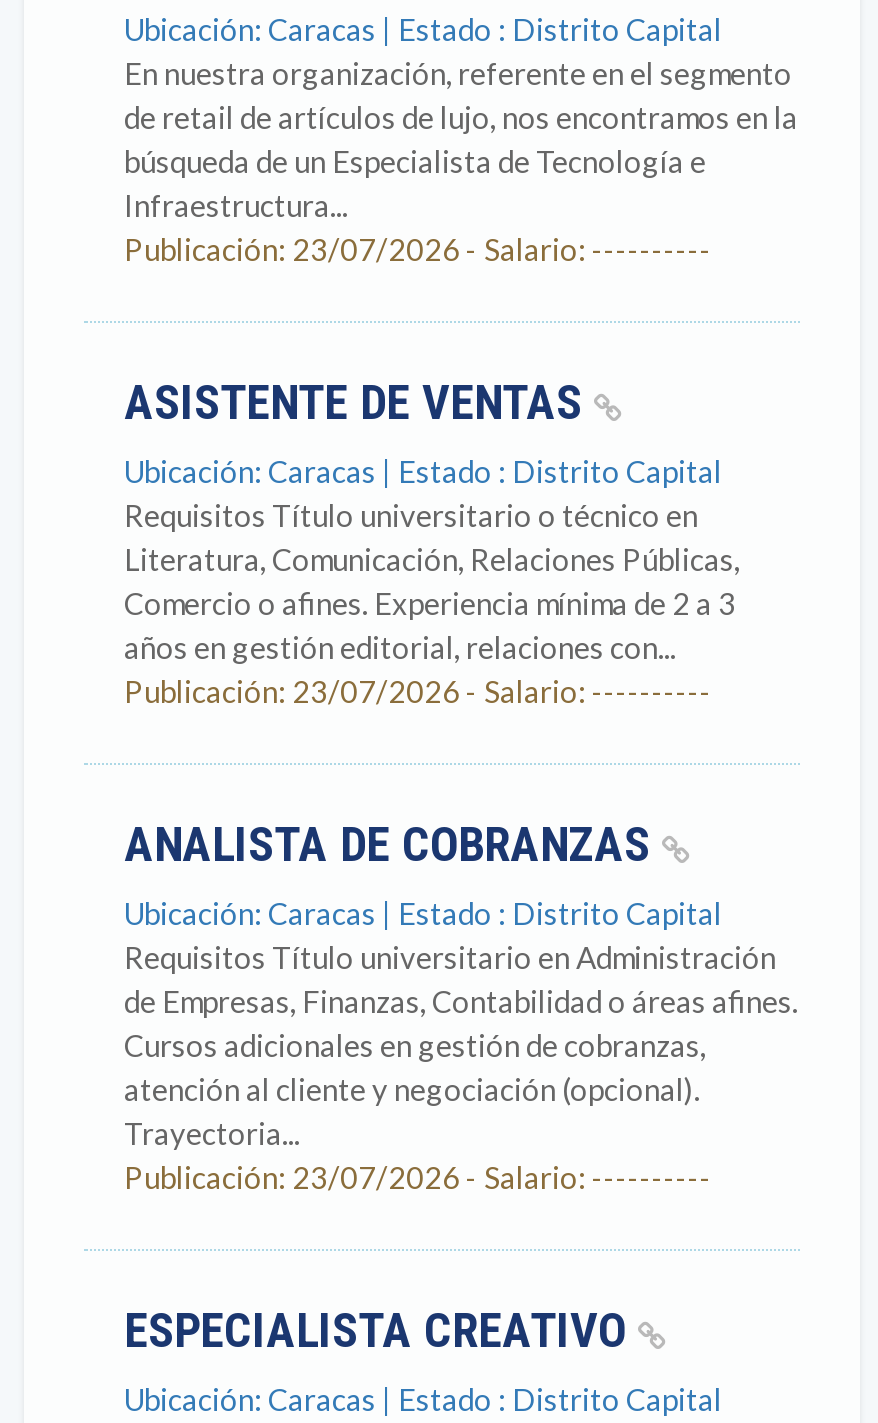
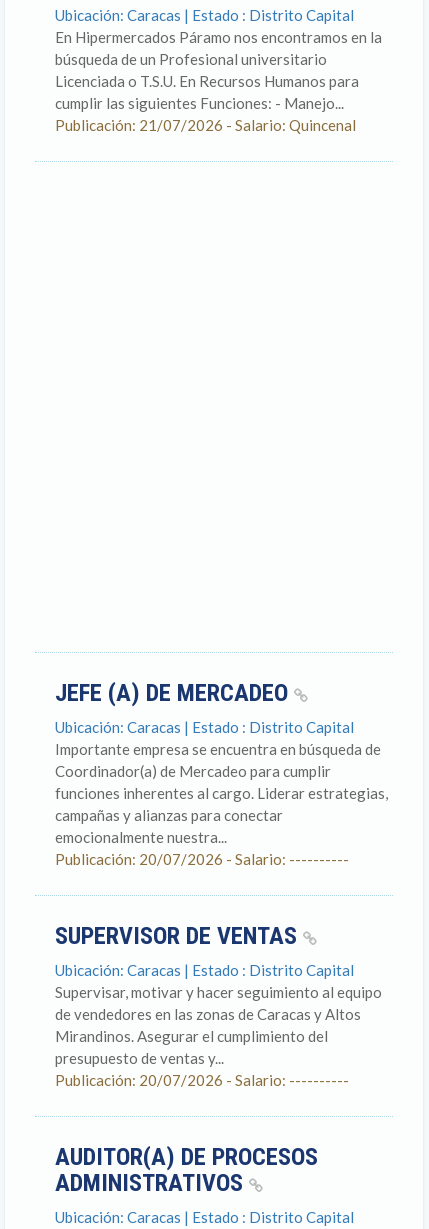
- En nuestra organización, referente en el segmento
- de retail de artículos de lujo, nos encontramos en la
- búsqueda de un Especialista de Tecnología e
- Infraestructura...
- Publicación: 23/07/2026 - Salario: ----------
+ En Hipermercados Páramo nos encontramos en la
+ búsqueda de un Profesional universitario
+ Licenciada o T.S.U. En Recursos Humanos para
+ cumplir las siguientes Funciones: - Manejo...
+ Publicación: 21/07/2026 - Salario: Quincenal

- ASISTENTE DE VENTAS
+ JEFE (A) DE MERCADEO

- Requisitos Título universitario o técnico en
- Literatura, Comunicación, Relaciones Públicas,
- Comercio o afines. Experiencia mínima de 2 a 3
- años en gestión editorial, relaciones con...
- Publicación: 23/07/2026 - Salario: ----------
+ Importante empresa se encuentra en búsqueda de
+ Coordinador(a) de Mercadeo para cumplir
+ funciones inherentes al cargo. Liderar estrategias,
+ campañas y alianzas para conectar
+ emocionalmente nuestra...
+ Publicación: 20/07/2026 - Salario: ----------

- ANALISTA DE COBRANZAS
+ SUPERVISOR DE VENTAS

- Requisitos Título universitario en Administración
- de Empresas, Finanzas, Contabilidad o áreas afines.
- Cursos adicionales en gestión de cobranzas,
- atención al cliente y negociación (opcional).
- Trayectoria...
- Publicación: 23/07/2026 - Salario: ----------
+ Supervisar, motivar y hacer seguimiento al equipo
+ de vendedores en las zonas de Caracas y Altos
+ Mirandinos. Asegurar el cumplimiento del
+ presupuesto de ventas y...
+ Publicación: 20/07/2026 - Salario: ----------

- ESPECIALISTA CREATIVO
+ AUDITOR(A) DE PROCESOS
+ ADMINISTRATIVOS
